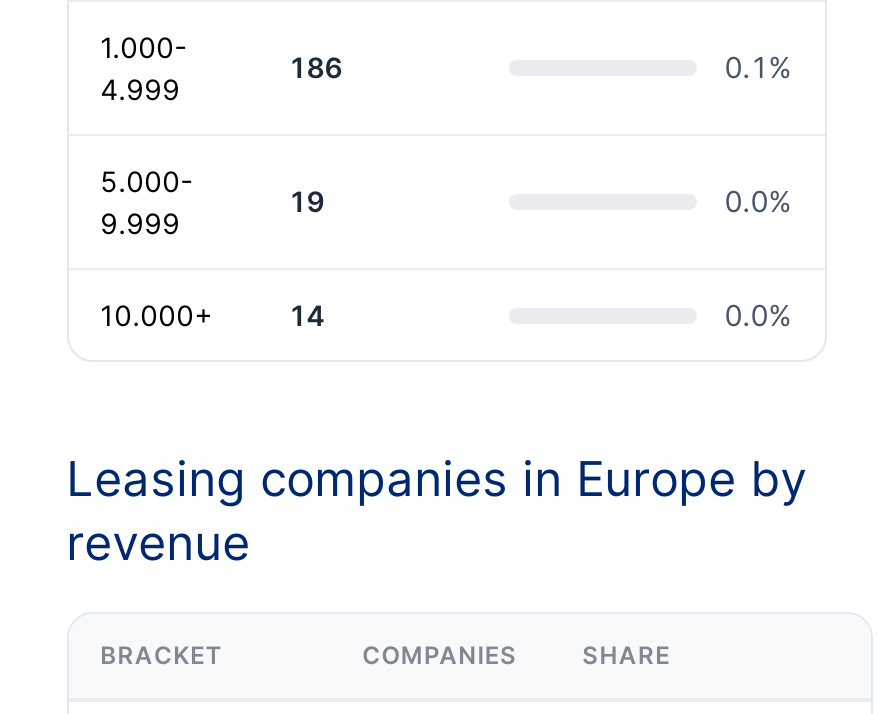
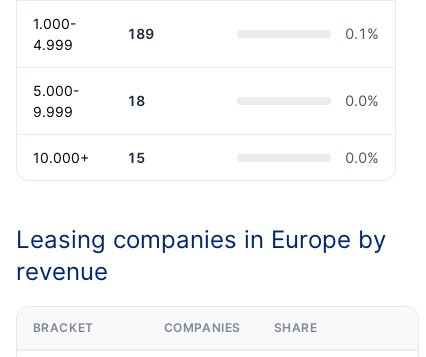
- 186
+ 189

- 19
+ 18

- 14
+ 15
